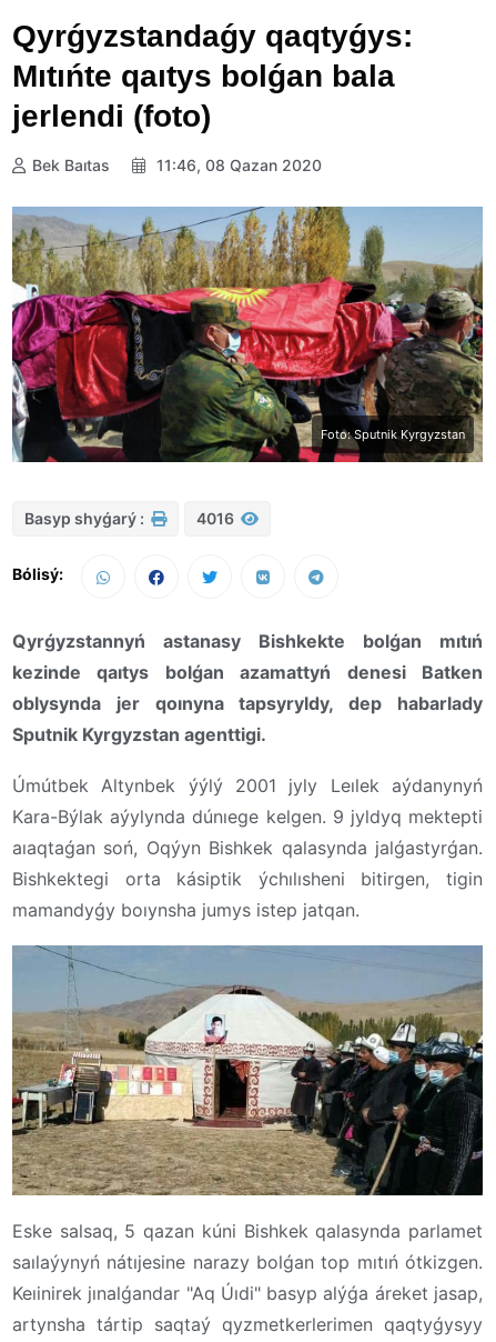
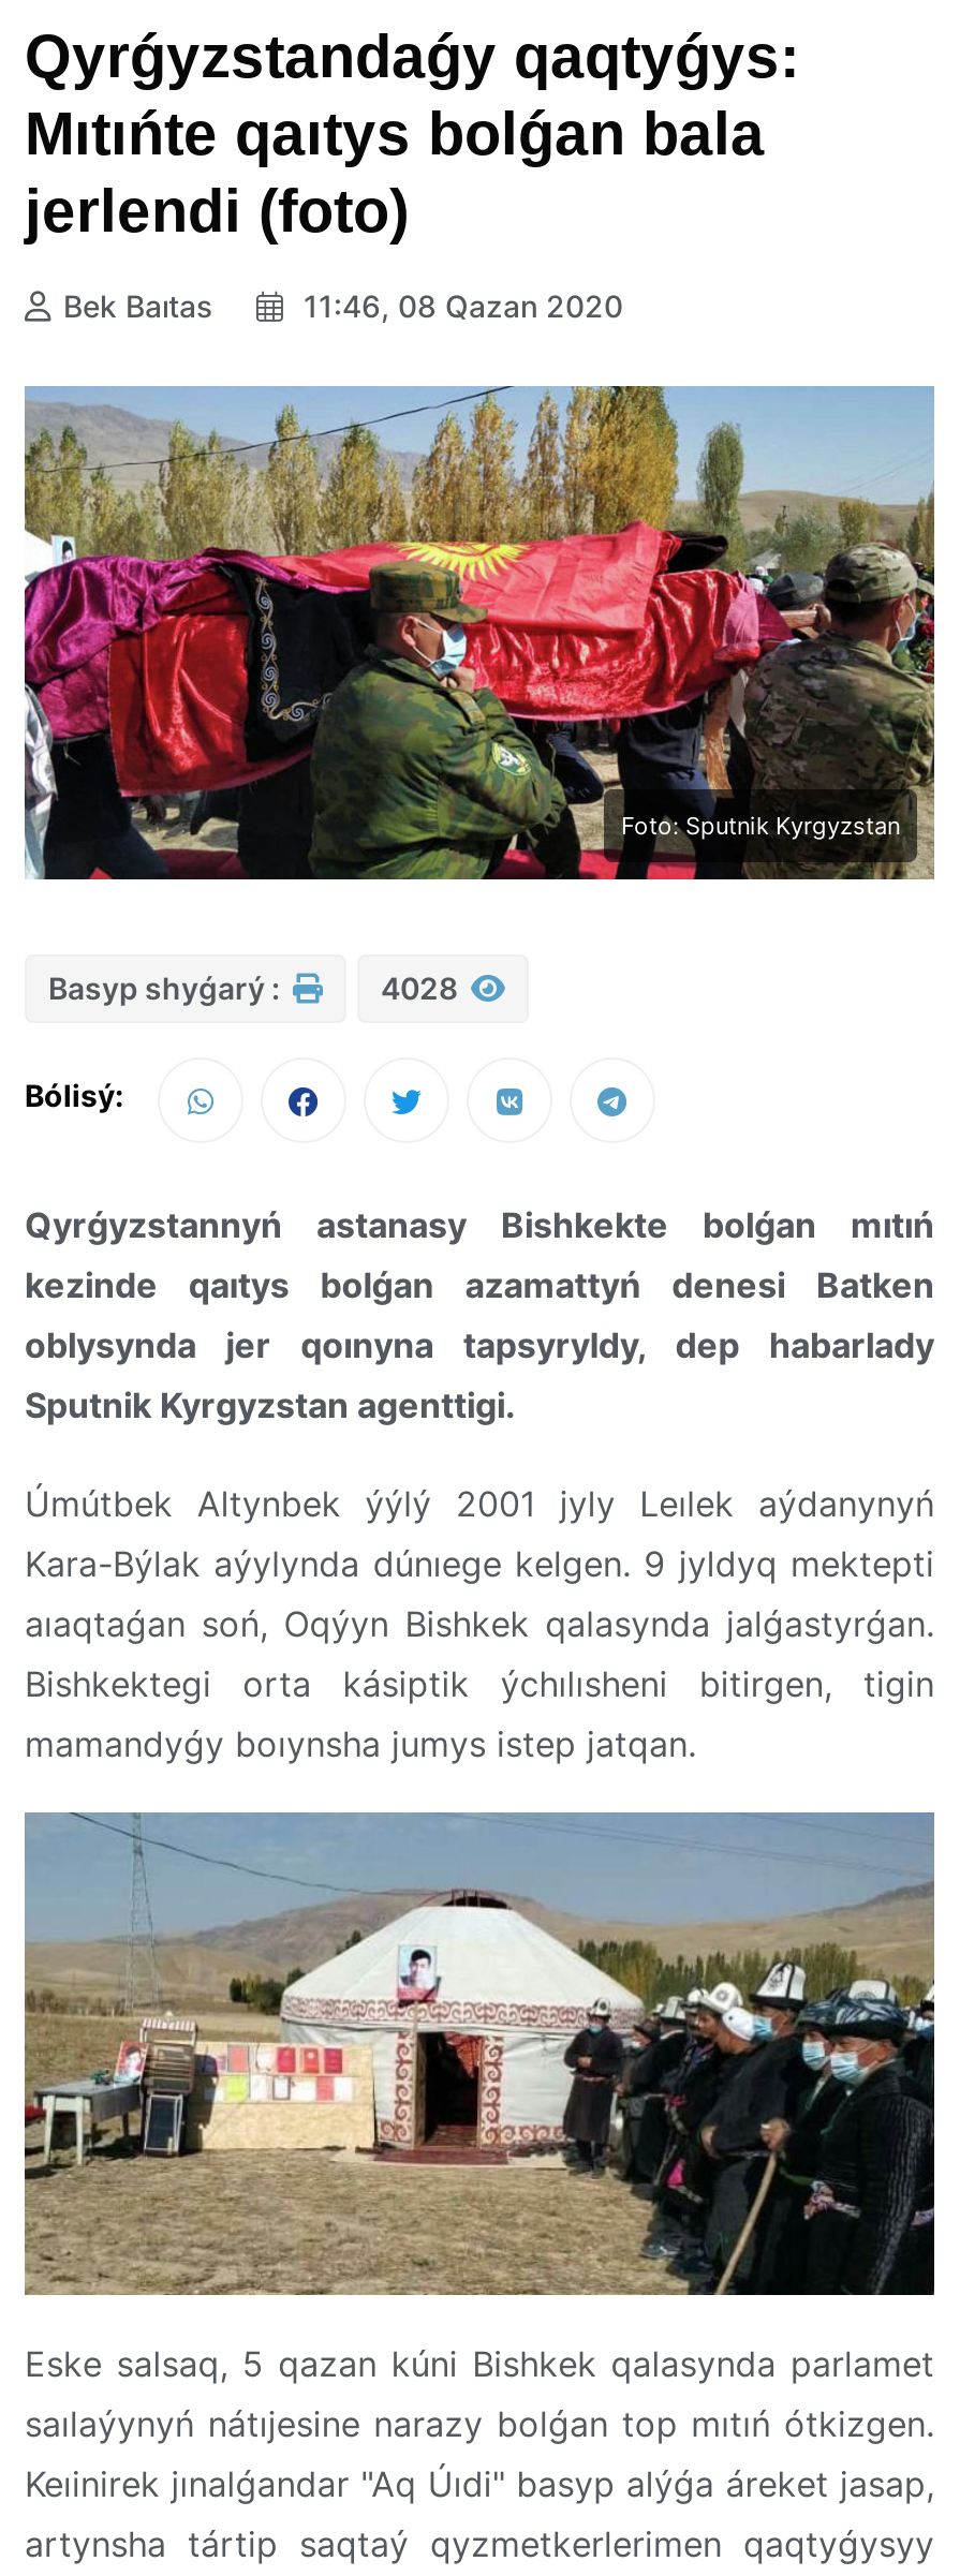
- 4016
+ 4028
